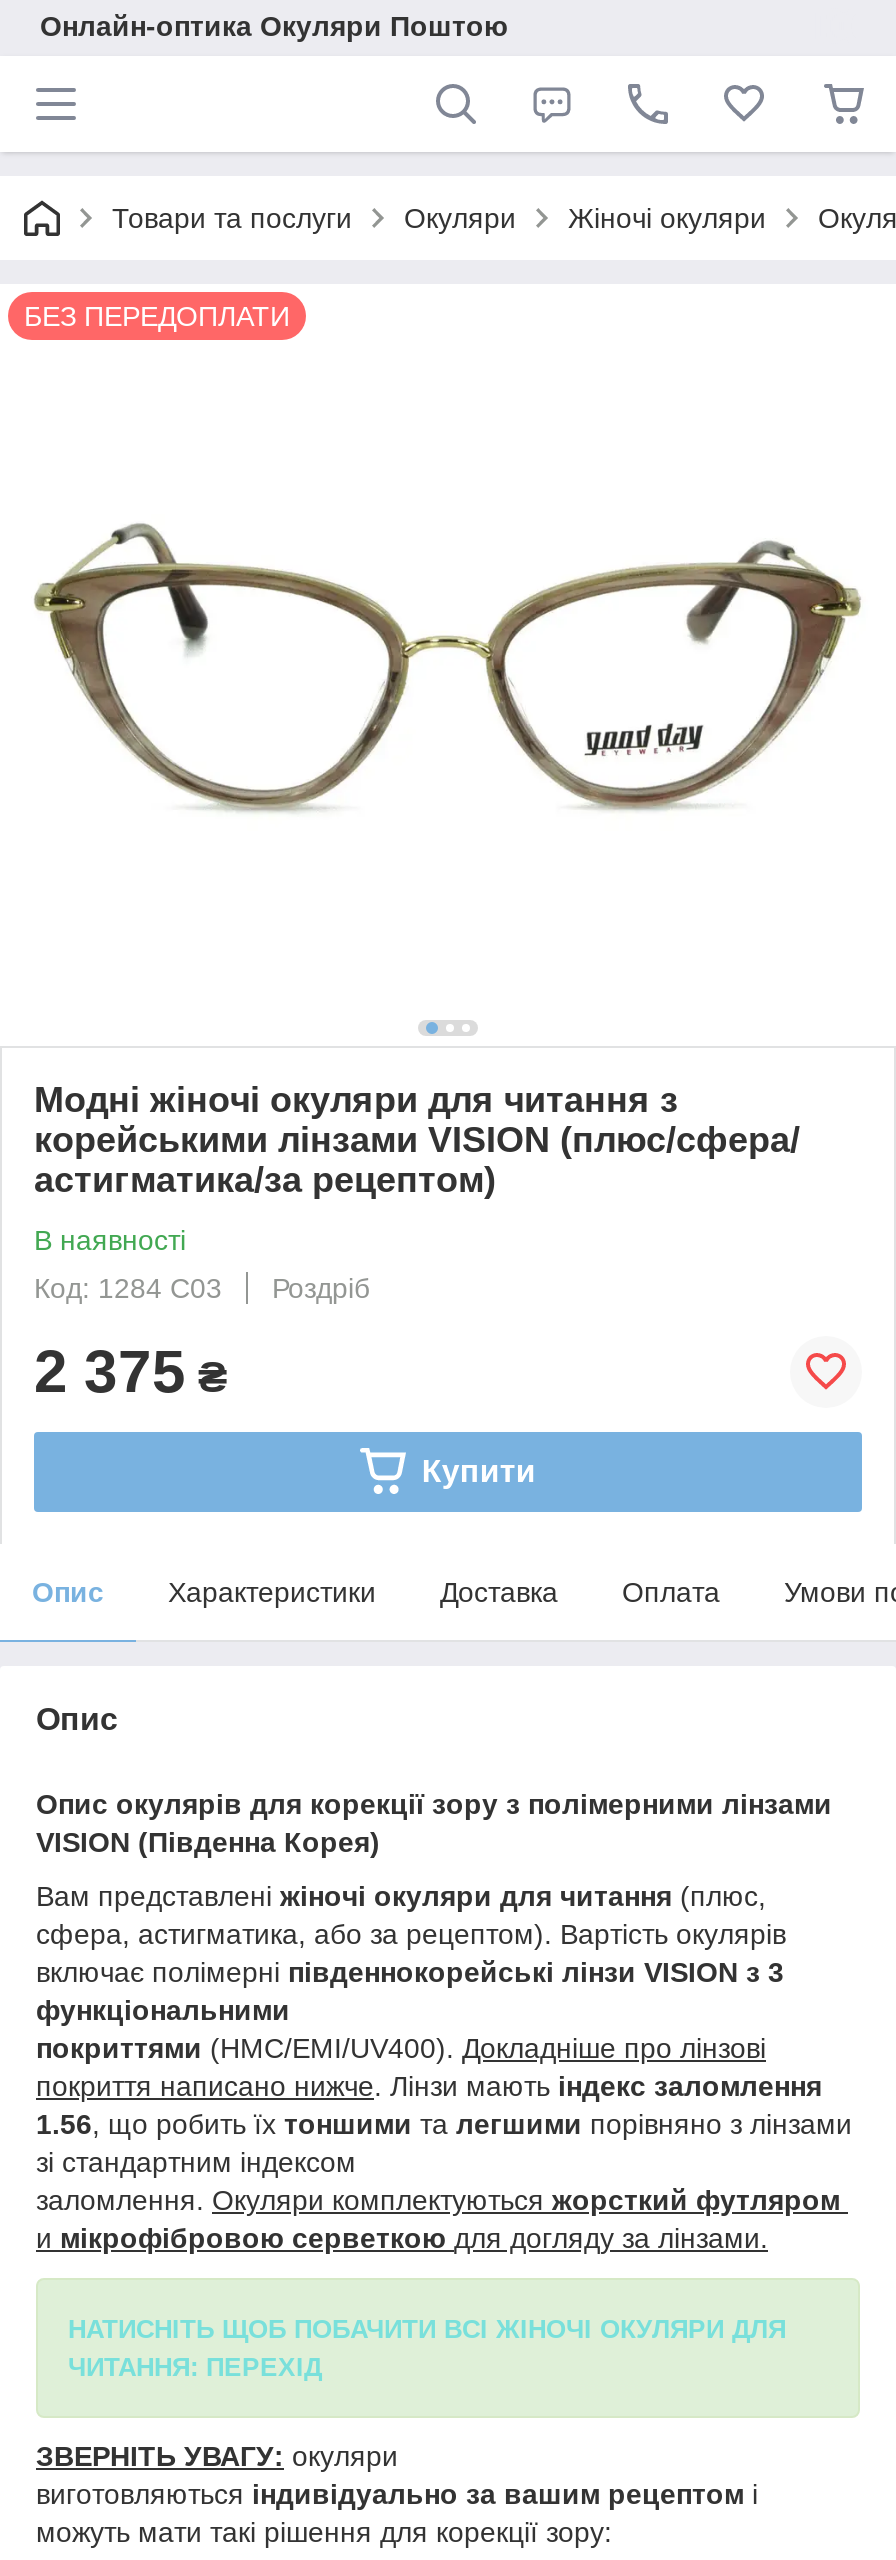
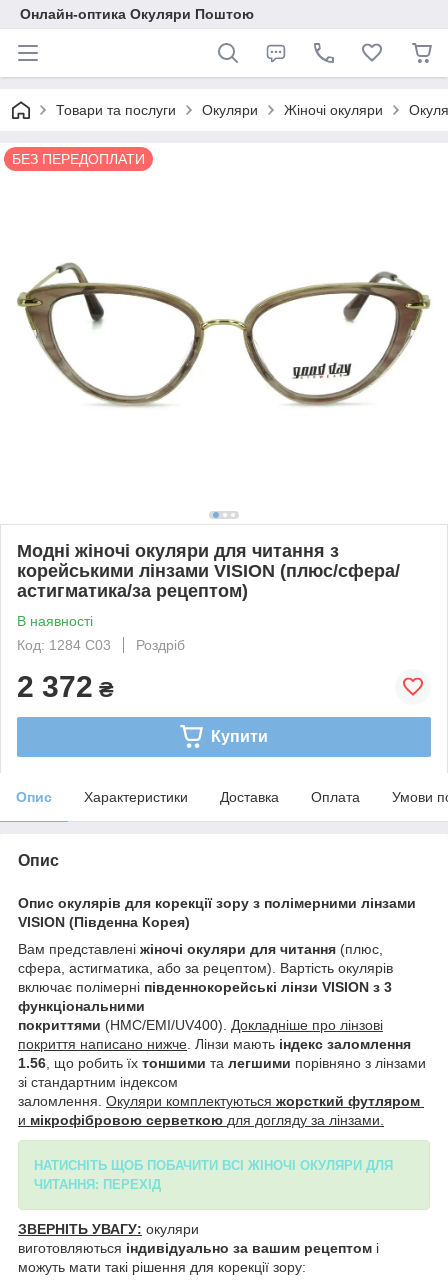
- 2 375 ₴
+ 2 372 ₴
